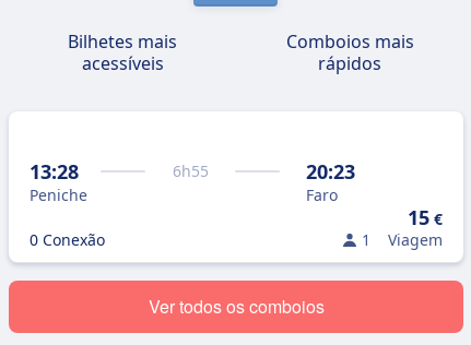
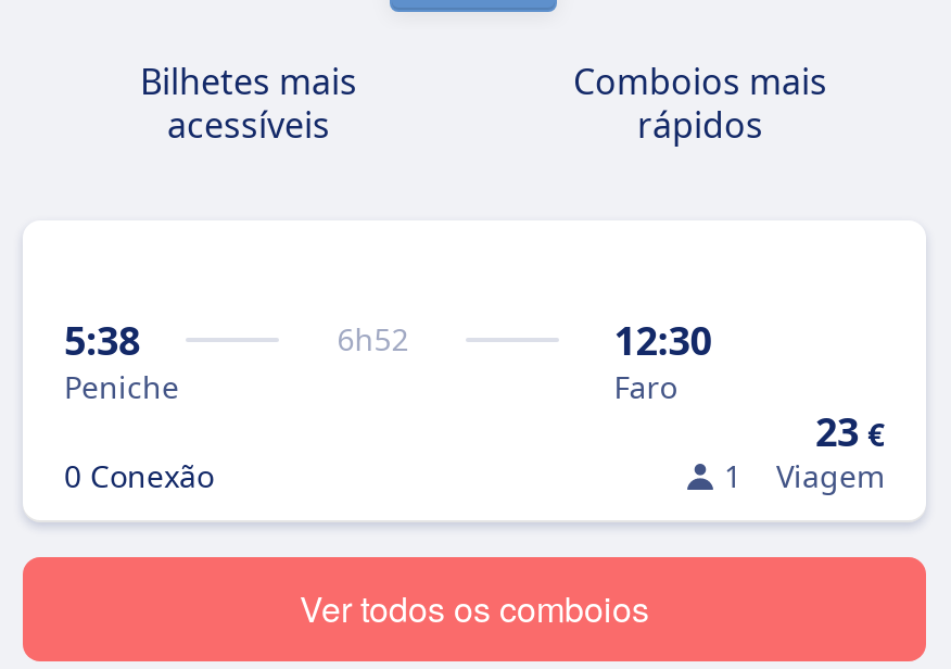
- 13:28
+ 5:38

- 6h55
+ 6h52

- 20:23
+ 12:30

- 15 €
+ 23 €
